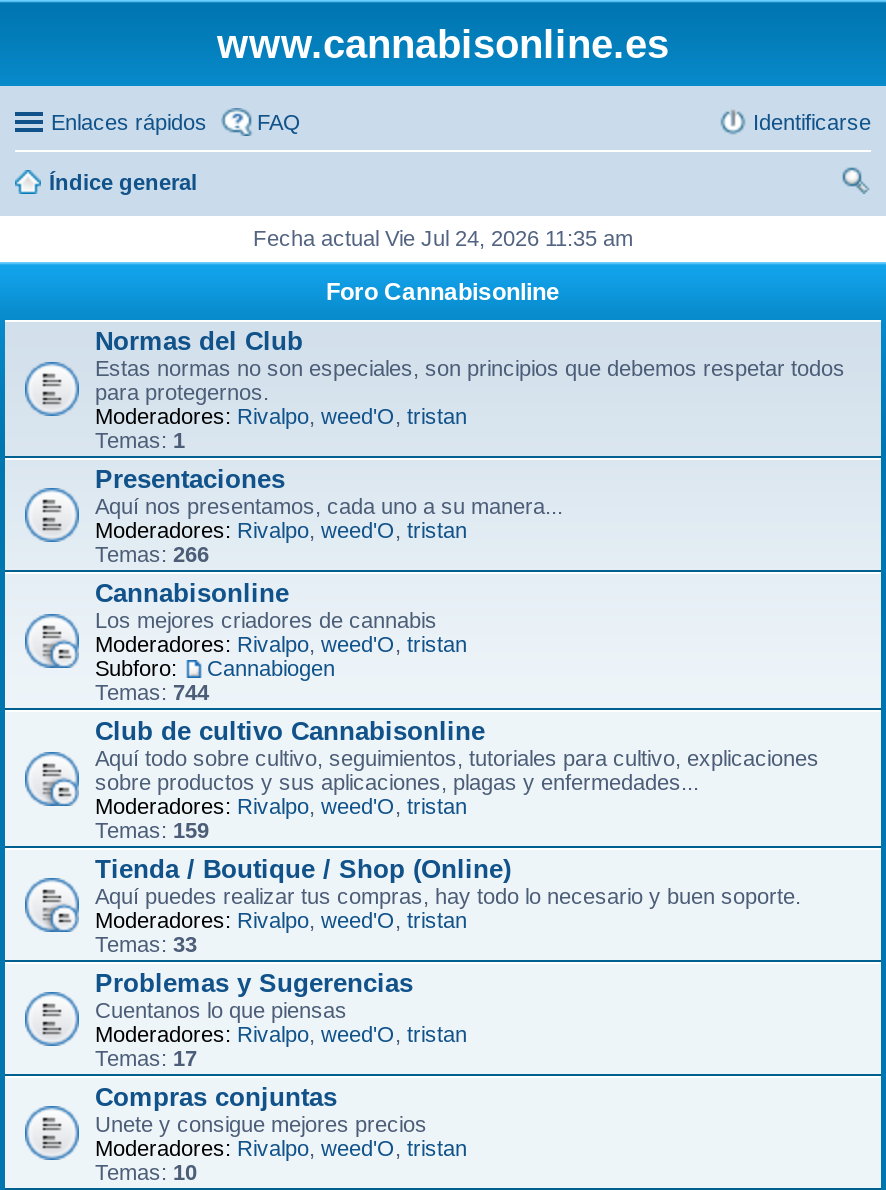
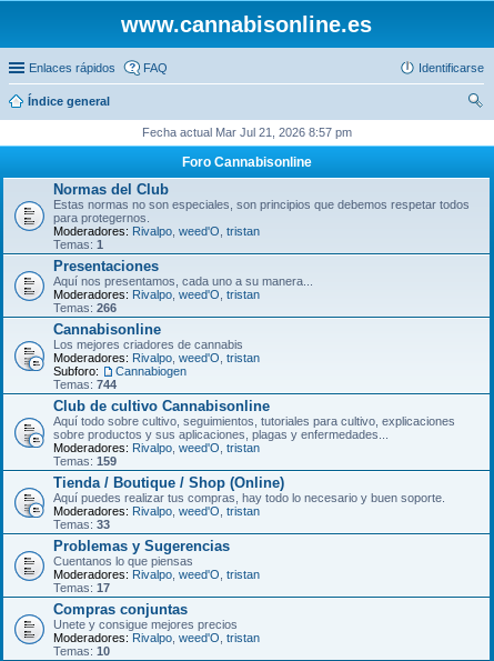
- Fecha actual Vie Jul 24, 2026 11:35 am
+ Fecha actual Mar Jul 21, 2026 8:57 pm
